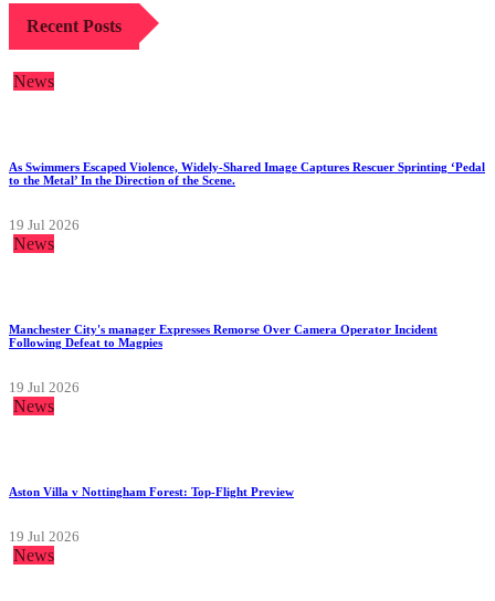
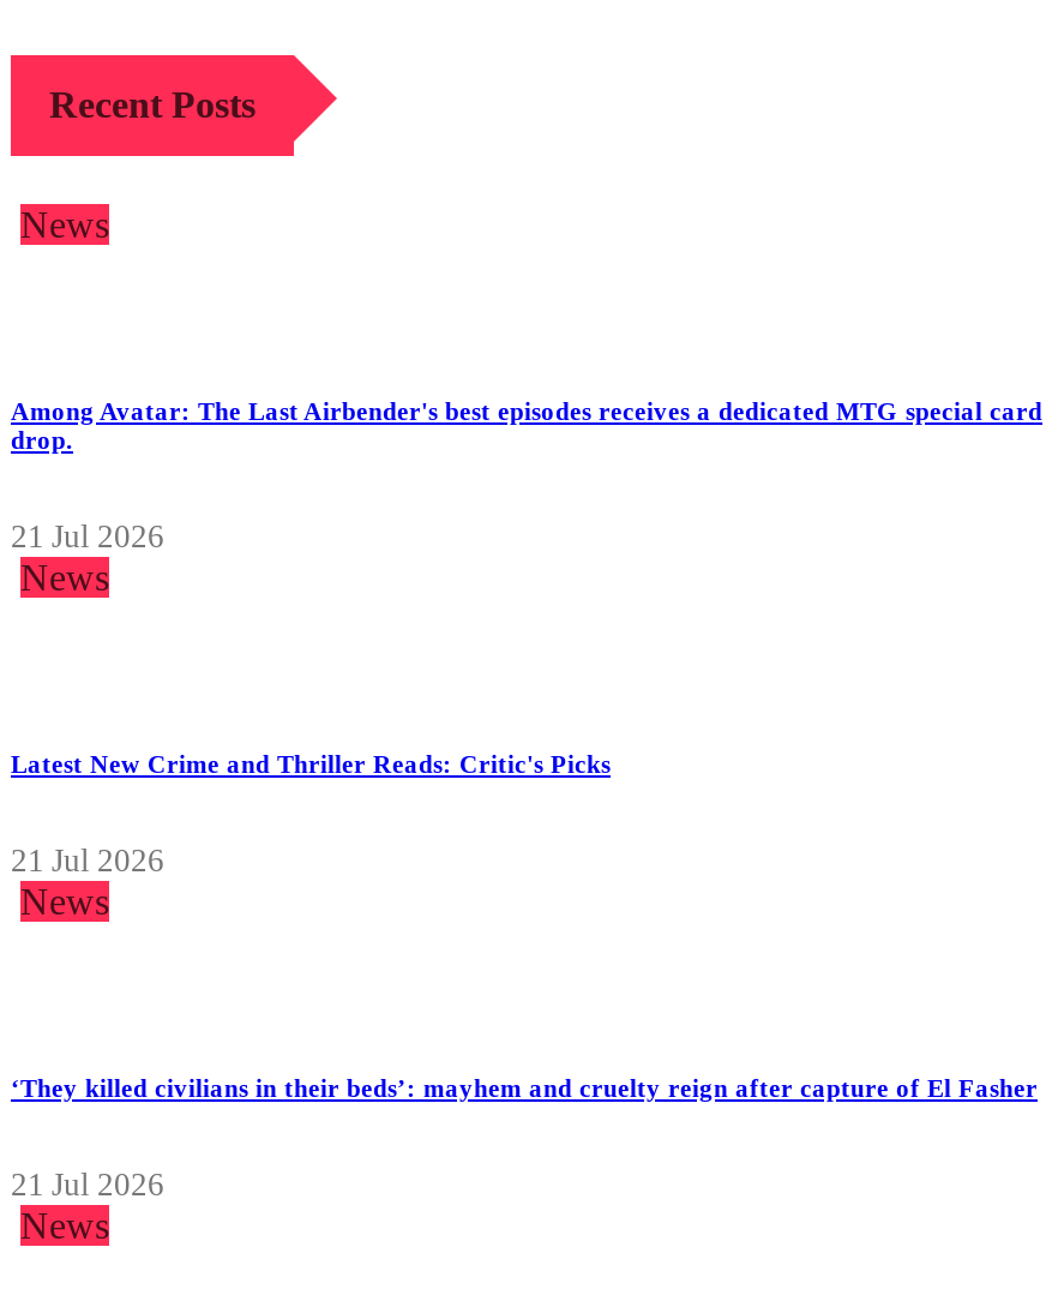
- As Swimmers Escaped Violence, Widely-Shared Image Captures Rescuer Sprinting ‘Pedal
- to the Metal’ In the Direction of the Scene.
+ Among Avatar: The Last Airbender's best episodes receives a dedicated MTG special card
+ drop.

- 19 Jul 2026
+ 21 Jul 2026

- Manchester City's manager Expresses Remorse Over Camera Operator Incident
- Following Defeat to Magpies
+ Latest New Crime and Thriller Reads: Critic's Picks

- 19 Jul 2026
+ 21 Jul 2026

- Aston Villa v Nottingham Forest: Top-Flight Preview
+ ‘They killed civilians in their beds’: mayhem and cruelty reign after capture of El Fasher

- 19 Jul 2026
+ 21 Jul 2026
